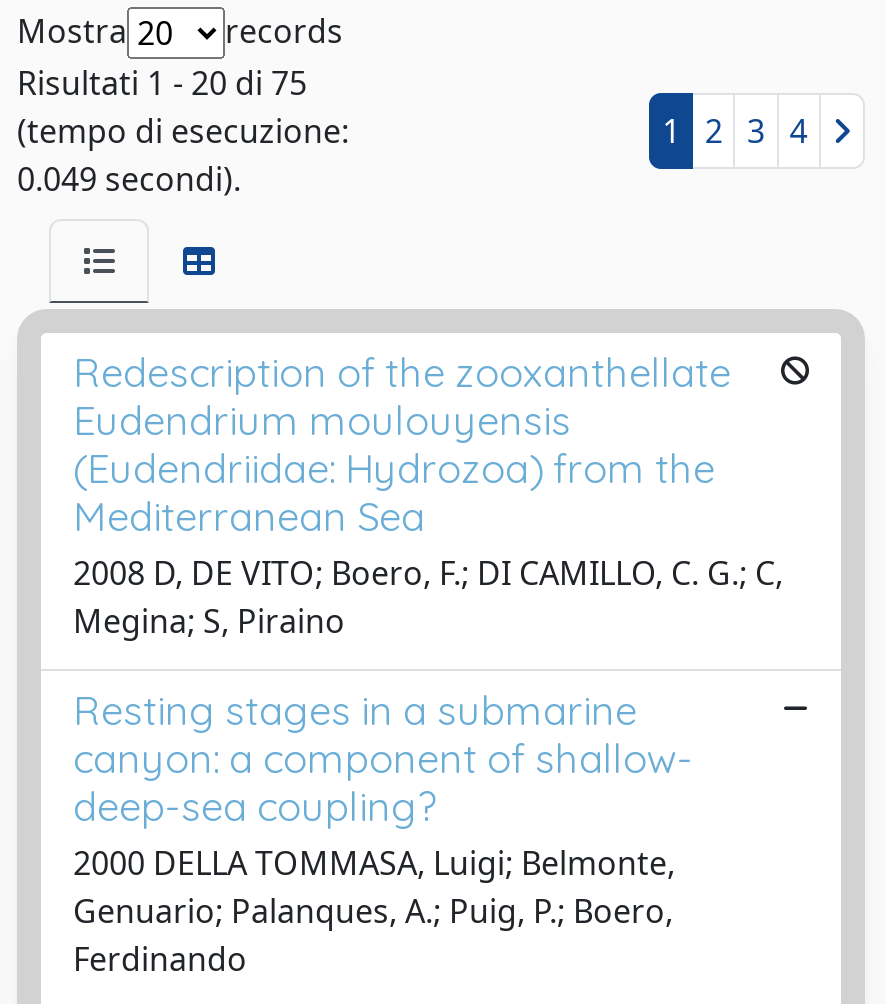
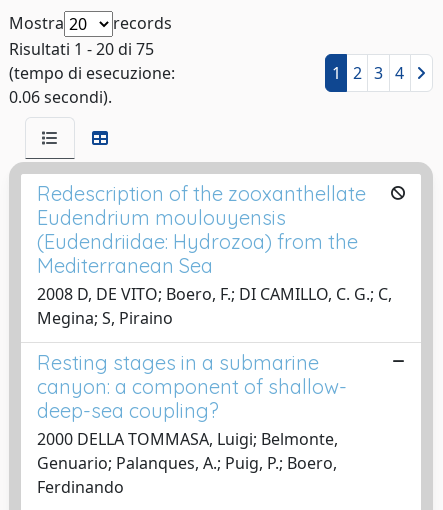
- 0.049 secondi).
+ 0.06 secondi).
